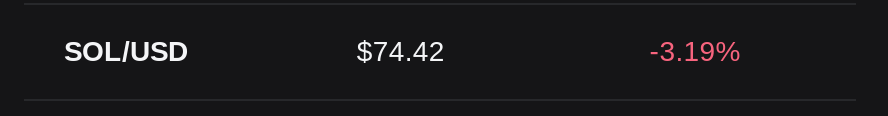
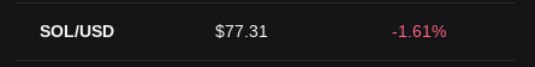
- $74.42
+ $77.31

- -3.19%
+ -1.61%
